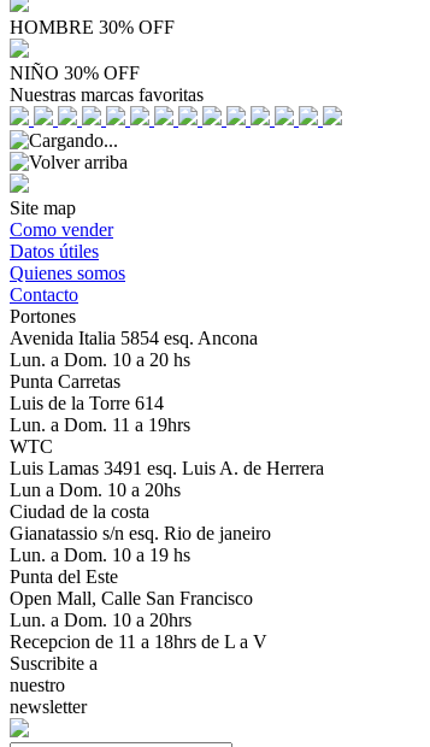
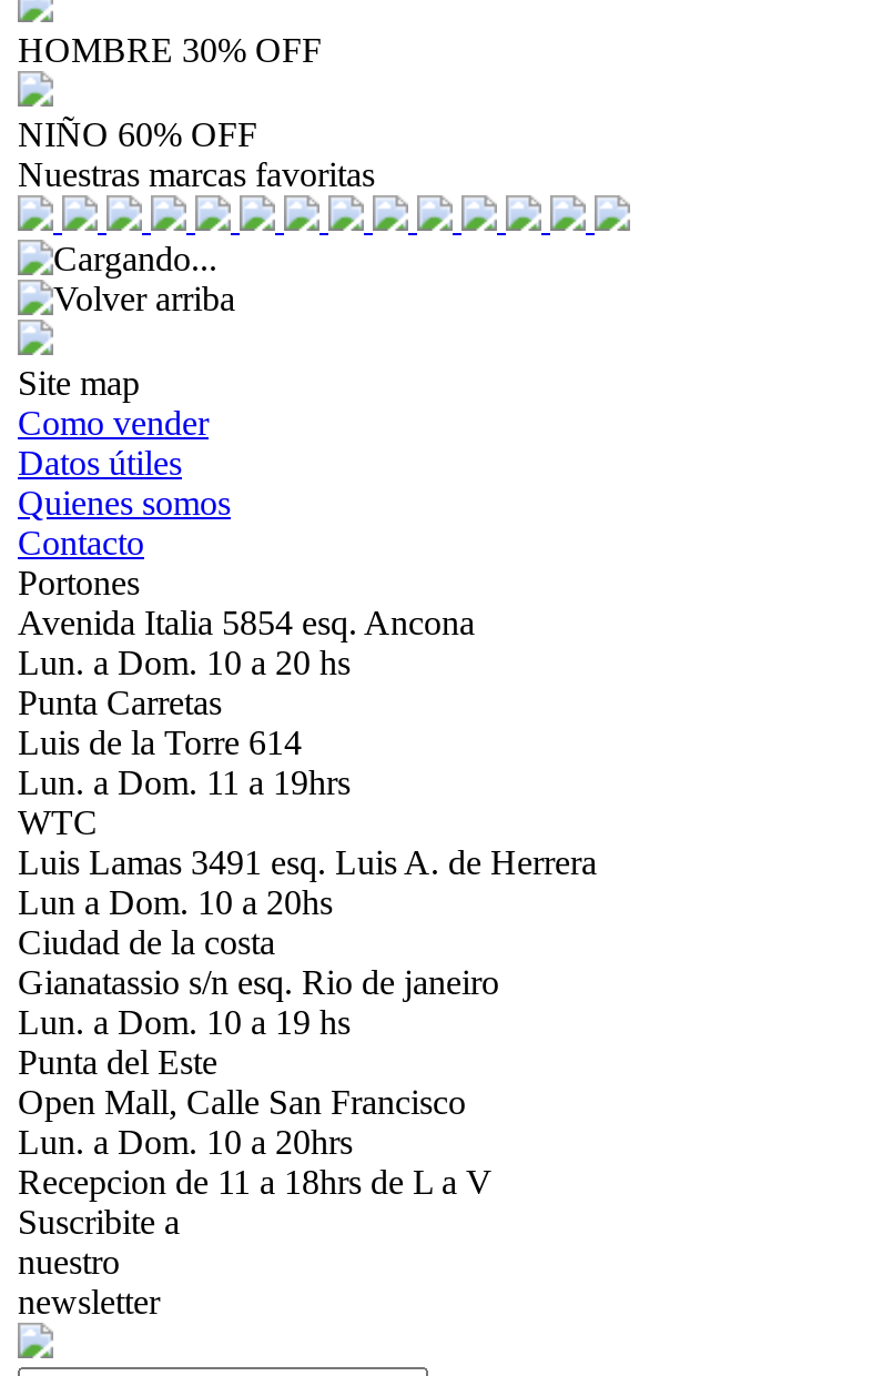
- NIÑO 30% OFF
+ NIÑO 60% OFF
